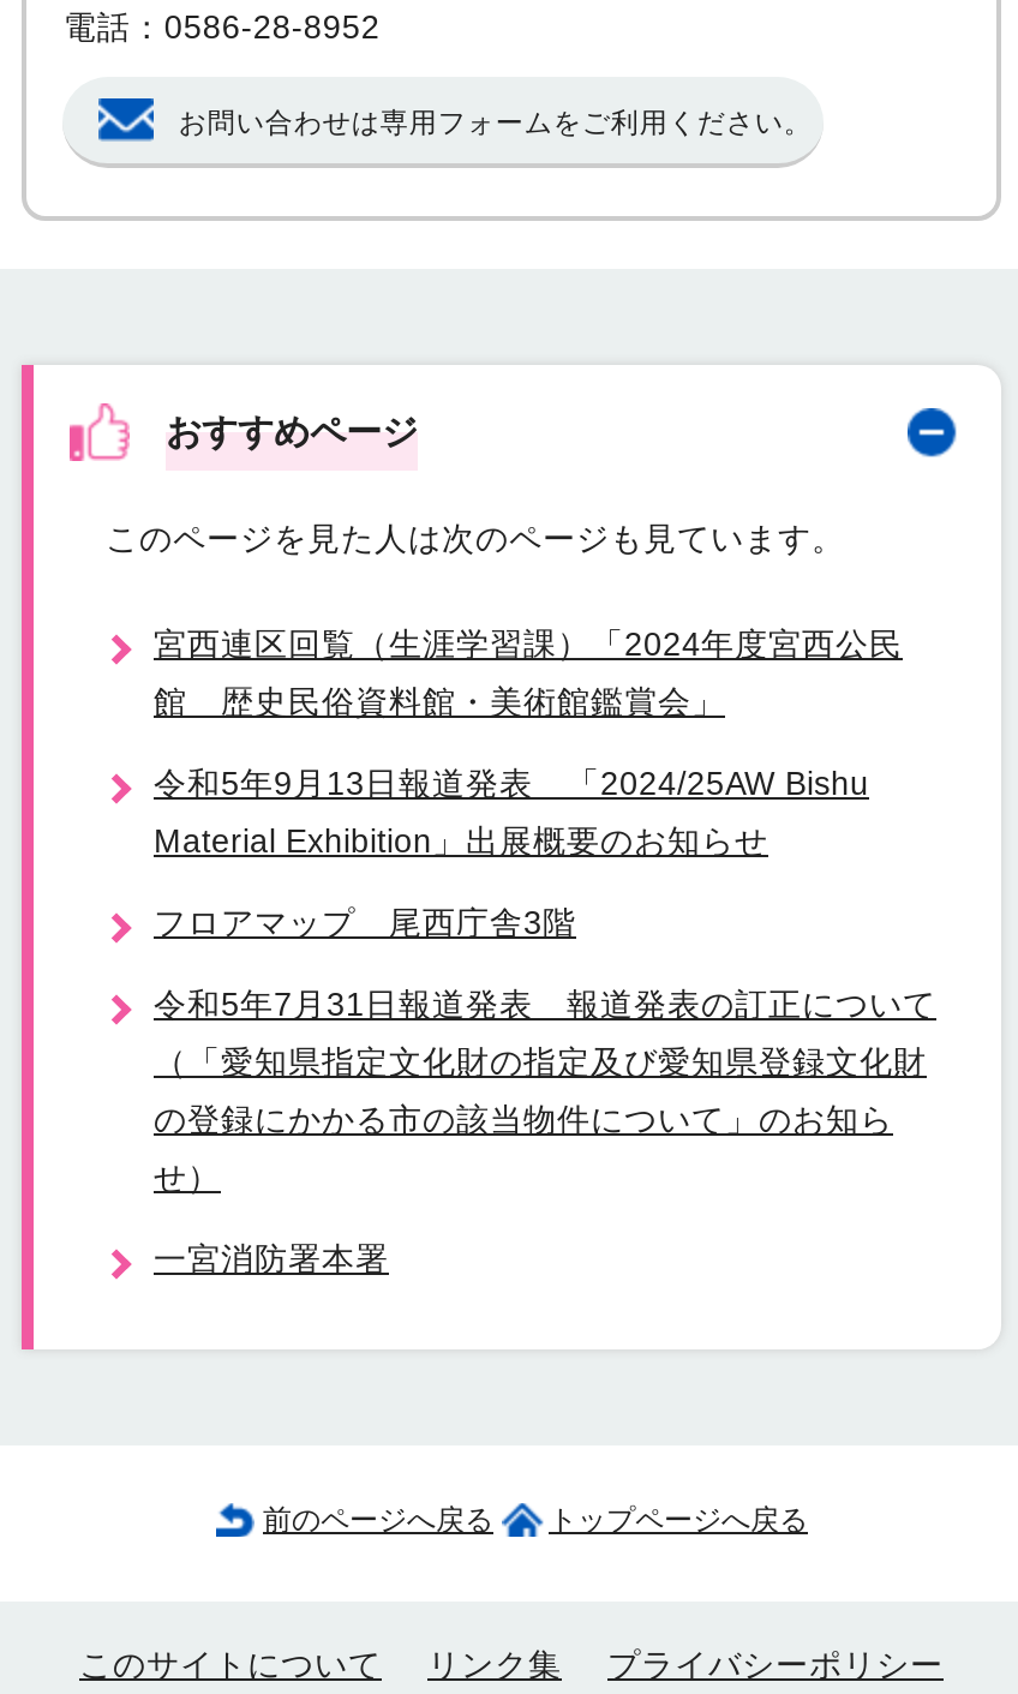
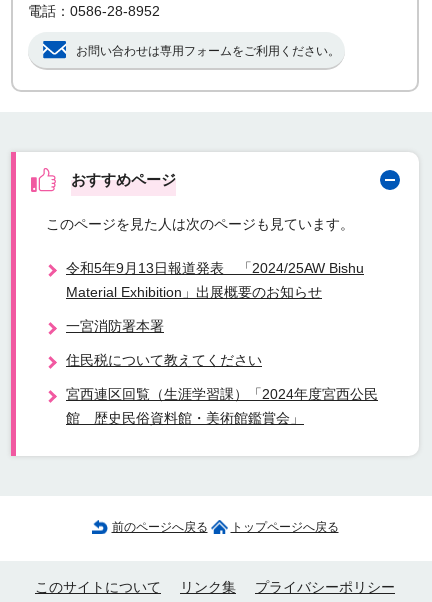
moved down: 宮西連区回覧（生涯学習課）「2024年度宮西公民 | 館 歴史民俗資料館・美術館鑑賞会」

- フロアマップ 尾西庁舎3階
- 令和5年7月31日報道発表 報道発表の訂正について
- （「愛知県指定文化財の指定及び愛知県登録文化財
- の登録にかかる市の該当物件について」のお知ら
- せ）

moved up: 一宮消防署本署

+ 住民税について教えてください
